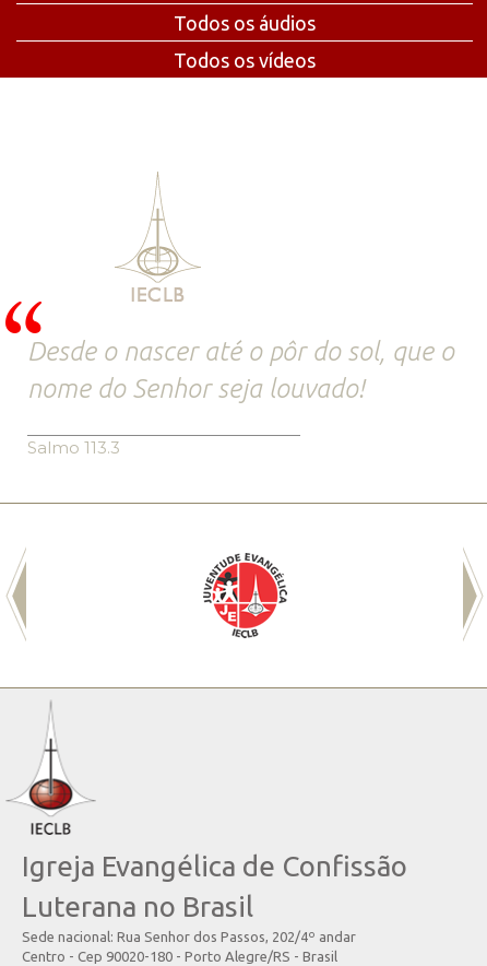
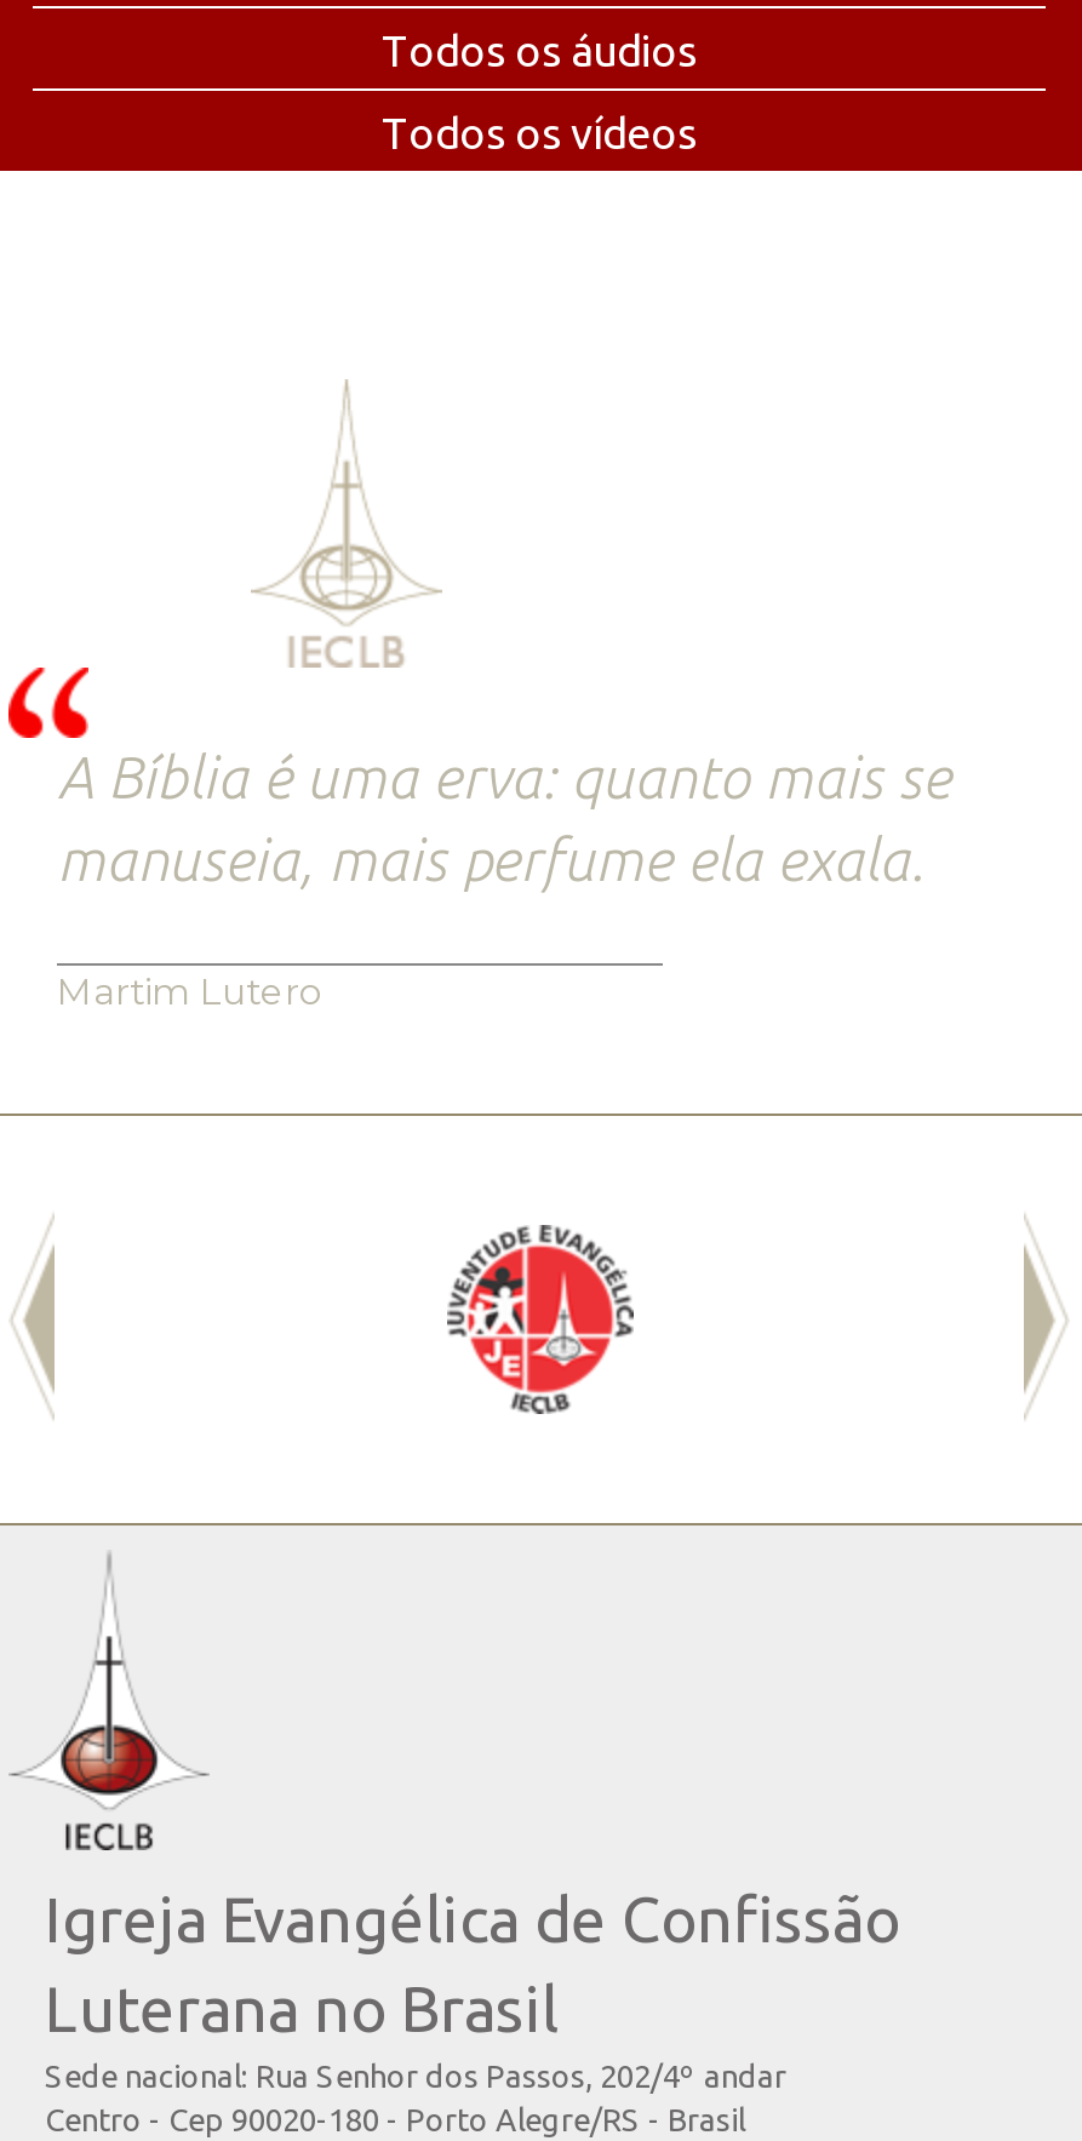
- Desde o nascer até o pôr do sol, que o
- nome do Senhor seja louvado!
+ A Bíblia é uma erva: quanto mais se
+ manuseia, mais perfume ela exala.

- Salmo 113.3
+ Martim Lutero
